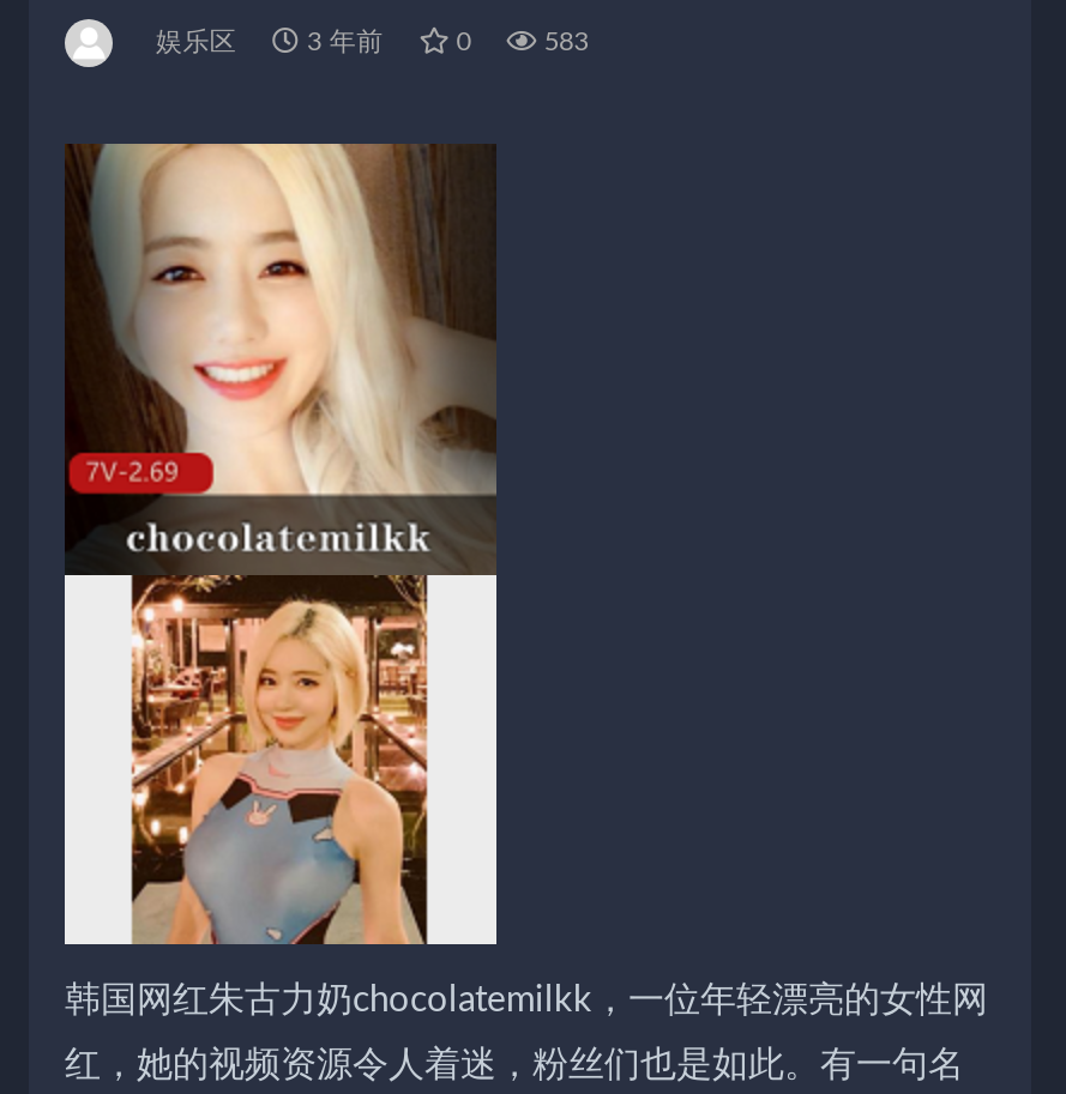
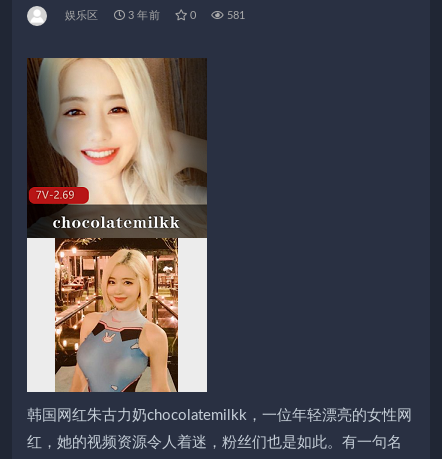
- 583
+ 581
